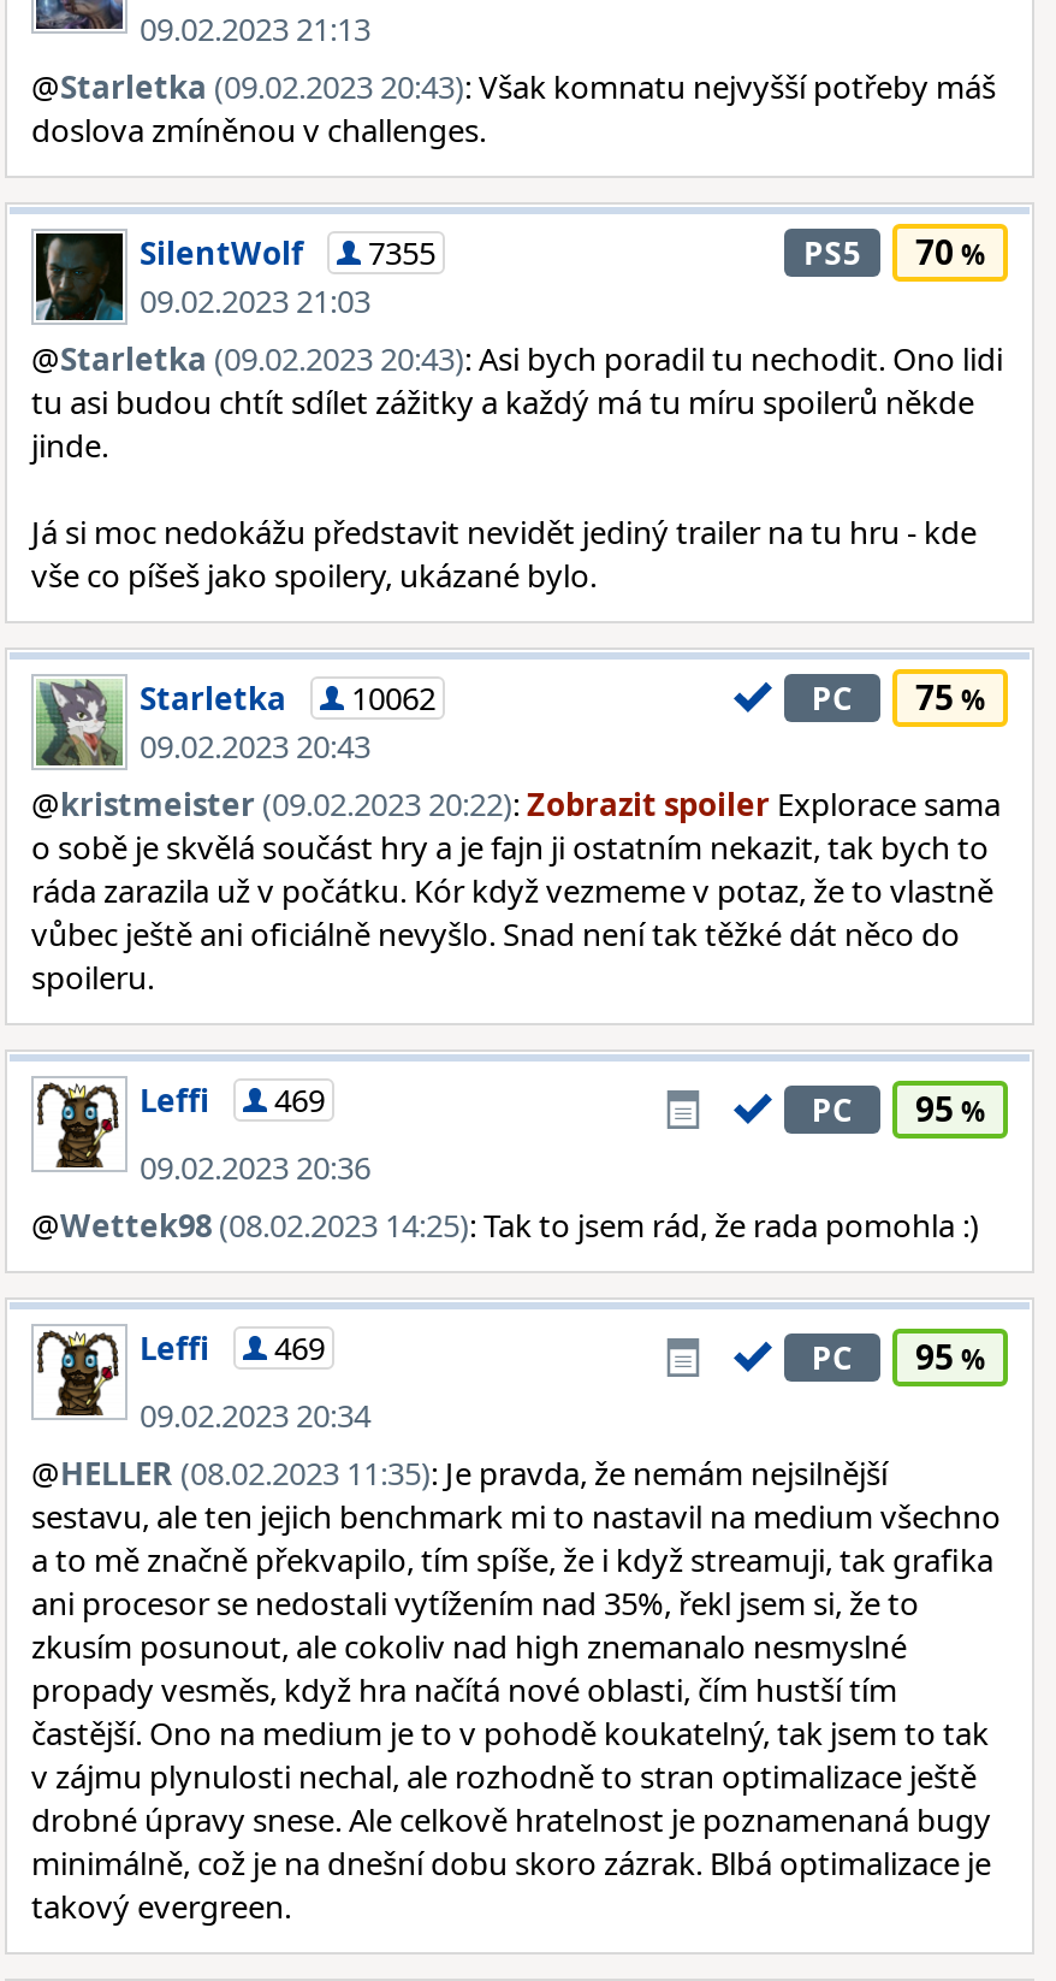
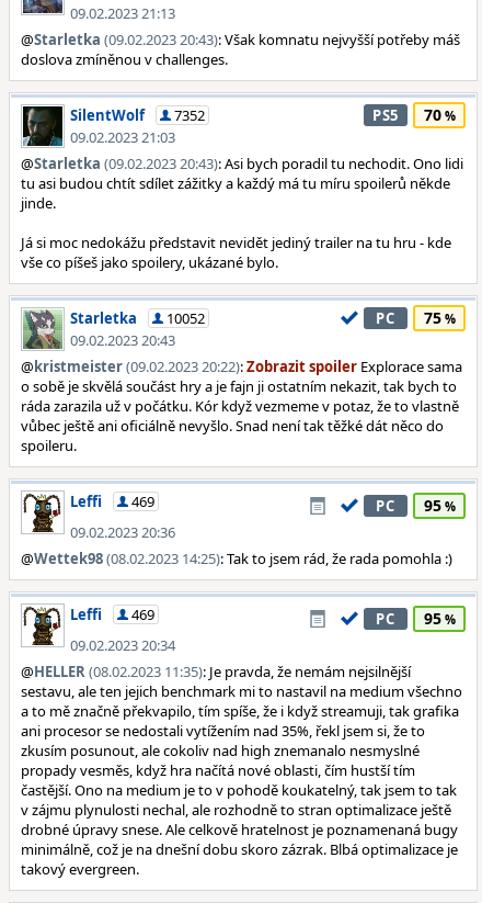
- SilentWolf 7355
+ SilentWolf 7352

- Starletka 10062
+ Starletka 10052
